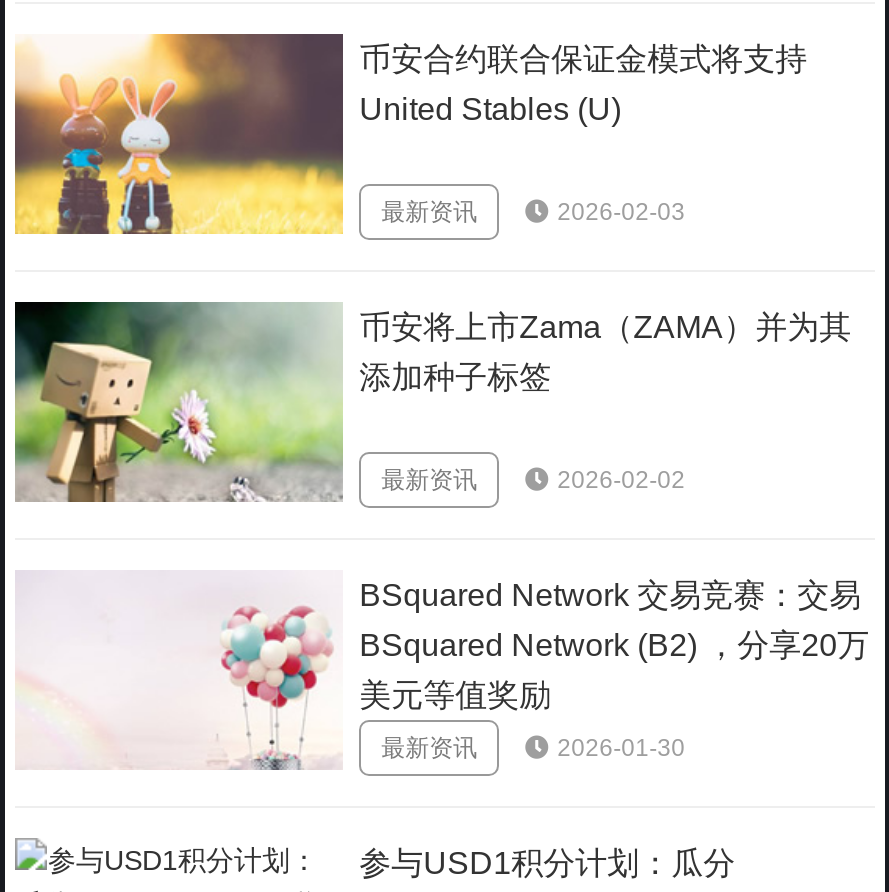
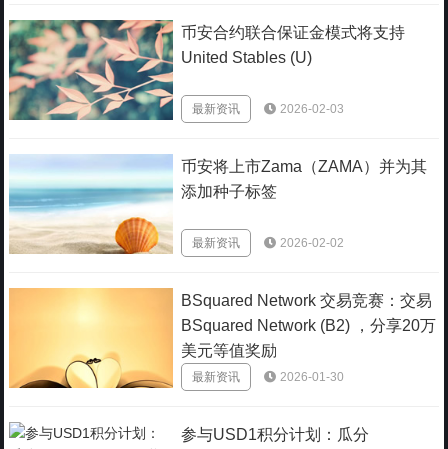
- [image]
+ [image]

- [image]
+ [image]

- [image]
+ [image]
